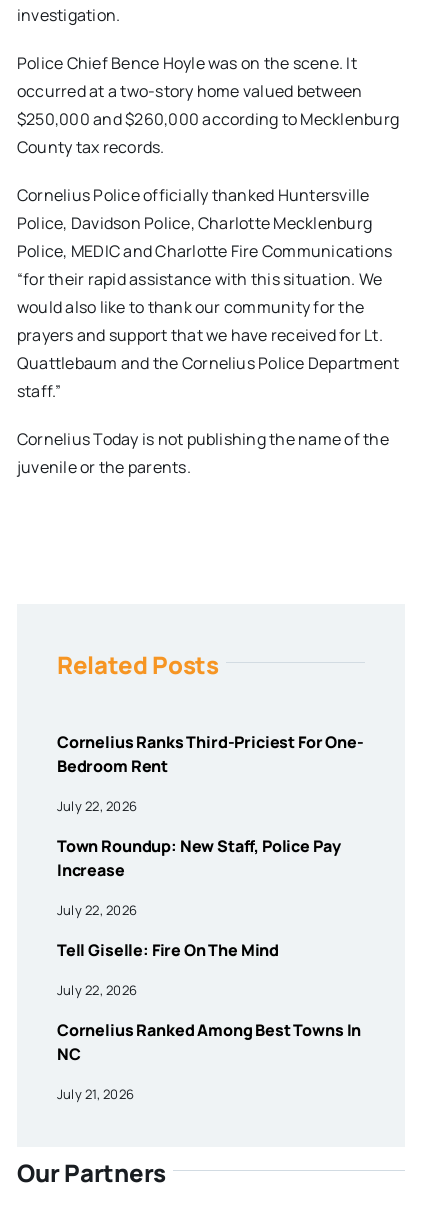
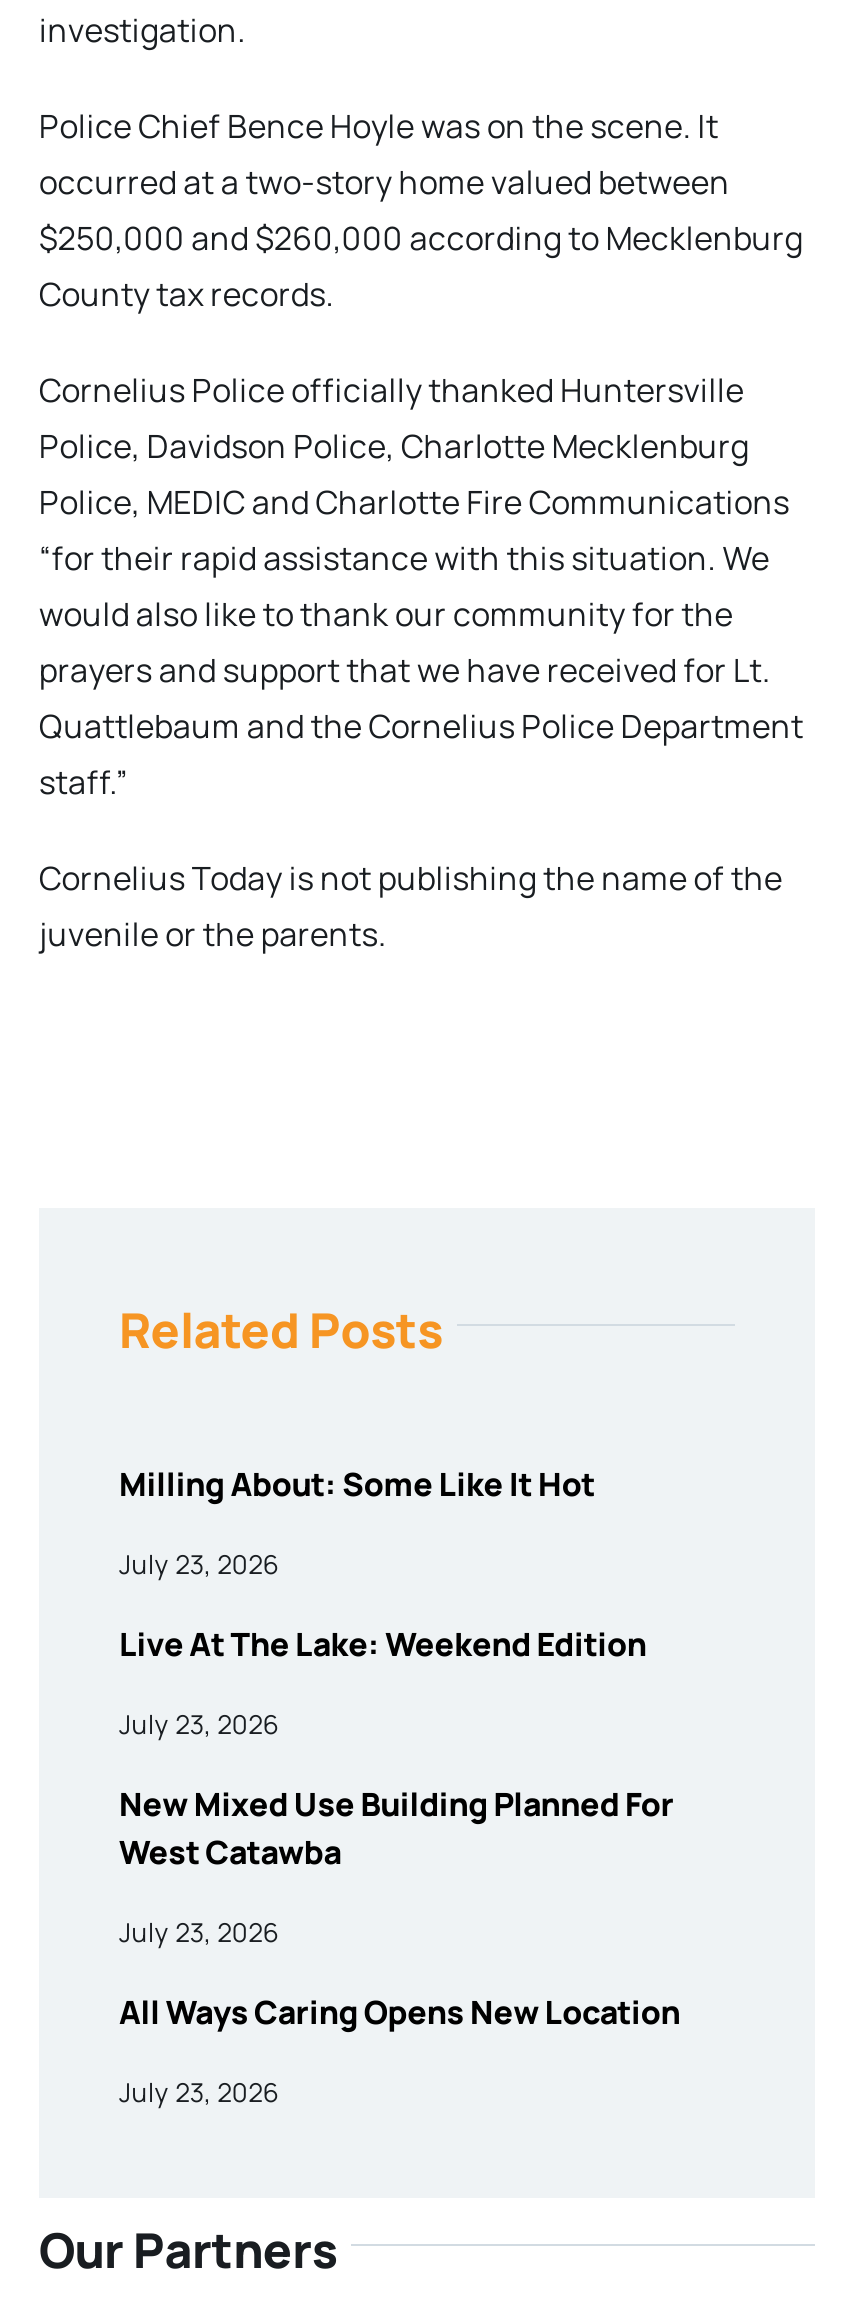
- Cornelius Ranks Third-Priciest For One-
- Bedroom Rent
+ Milling About: Some Like It Hot

- July 22, 2026
+ July 23, 2026

- Town Roundup: New Staff, Police Pay
- Increase
+ Live At The Lake: Weekend Edition

- July 22, 2026
+ July 23, 2026

- Tell Giselle: Fire On The Mind
+ New Mixed Use Building Planned For
+ West Catawba

- July 22, 2026
+ July 23, 2026

- Cornelius Ranked Among Best Towns In
- NC
+ All Ways Caring Opens New Location

- July 21, 2026
+ July 23, 2026
